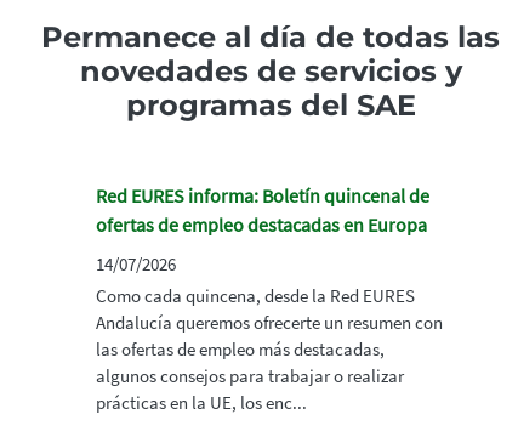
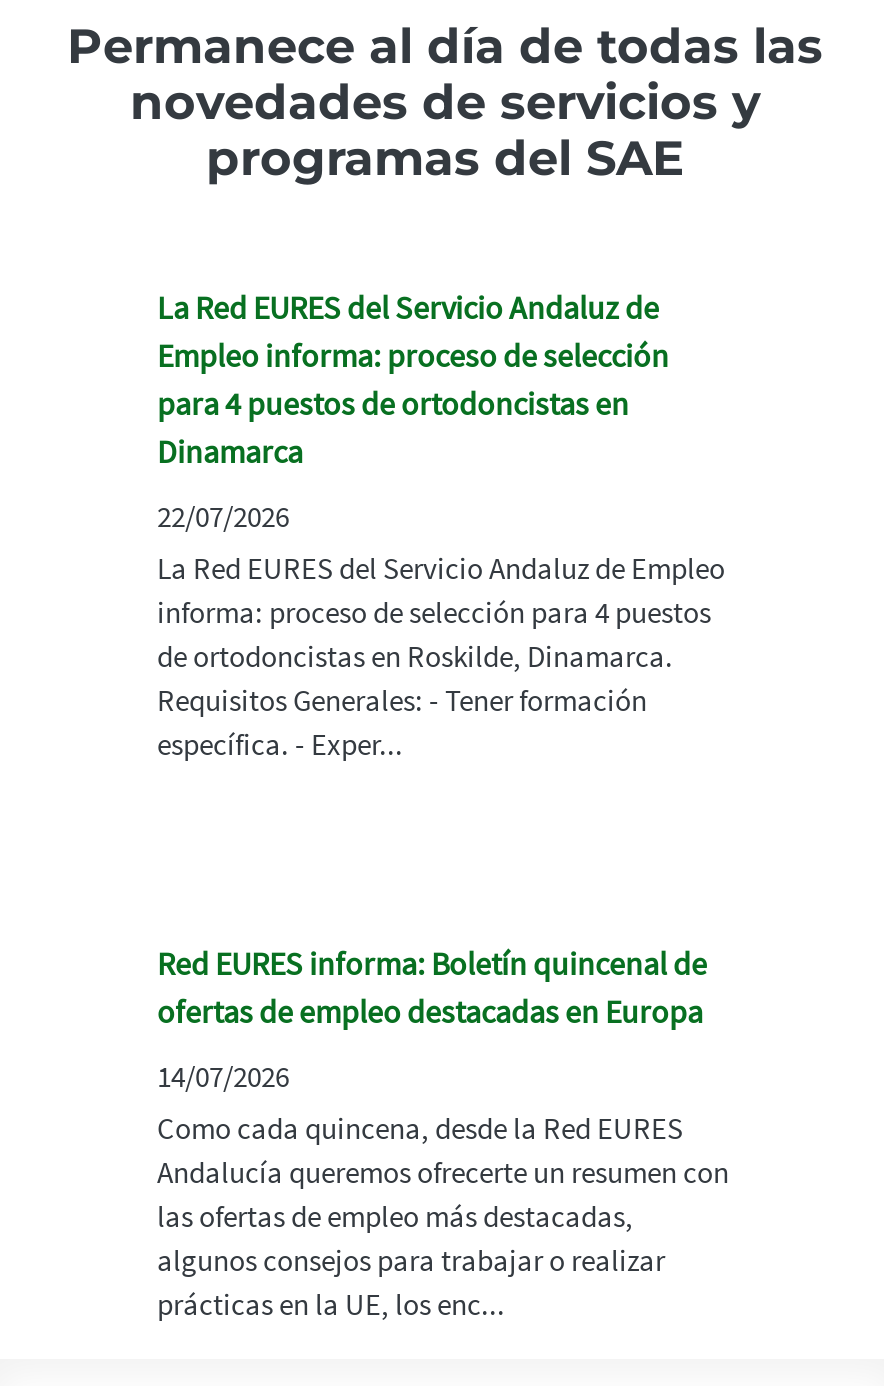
+ La Red EURES del Servicio Andaluz de
+ Empleo informa: proceso de selección
+ para 4 puestos de ortodoncistas en
+ Dinamarca
+ 22/07/2026
+ La Red EURES del Servicio Andaluz de Empleo
+ informa: proceso de selección para 4 puestos
+ de ortodoncistas en Roskilde, Dinamarca.
+ Requisitos Generales: - Tener formación
+ específica. - Exper...
